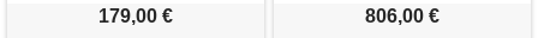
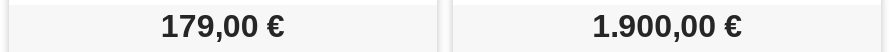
- 806,00 €
+ 1.900,00 €
